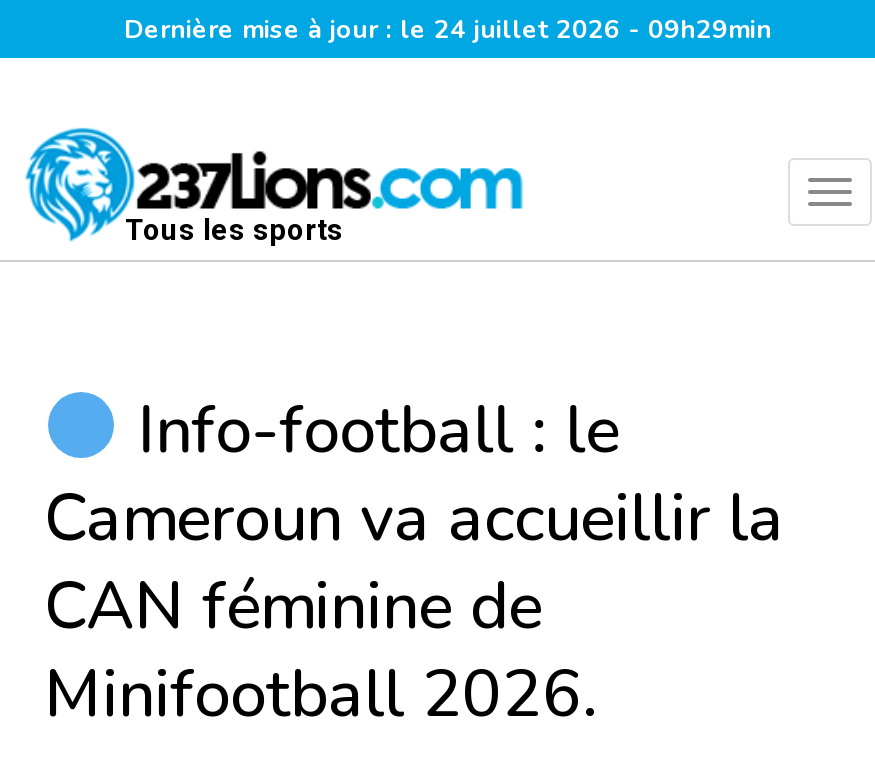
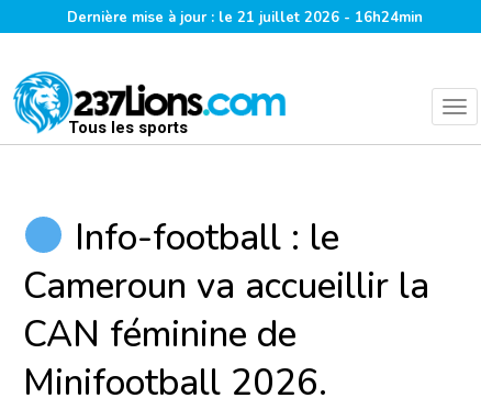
- Dernière mise à jour : le 24 juillet 2026 - 09h29min
+ Dernière mise à jour : le 21 juillet 2026 - 16h24min
